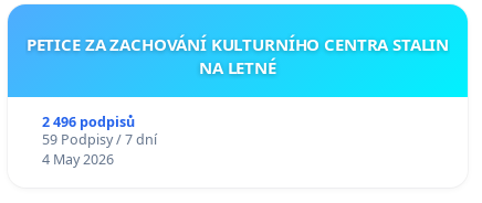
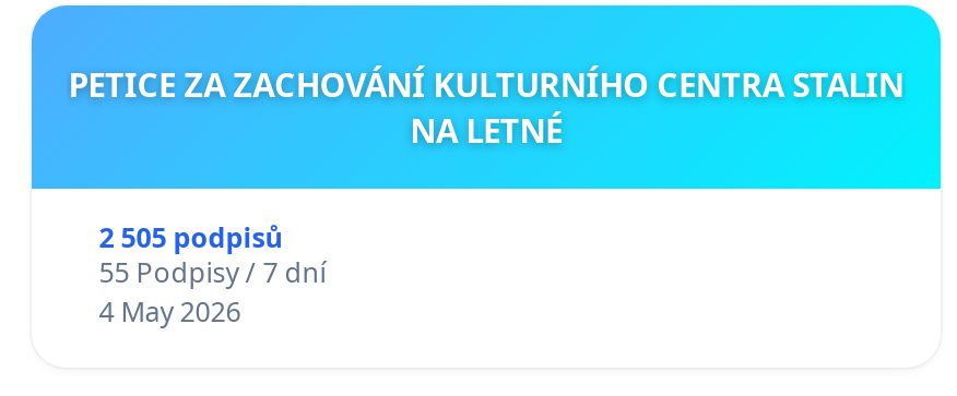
- 2 496 podpisů
+ 2 505 podpisů

- 59 Podpisy / 7 dní
+ 55 Podpisy / 7 dní
